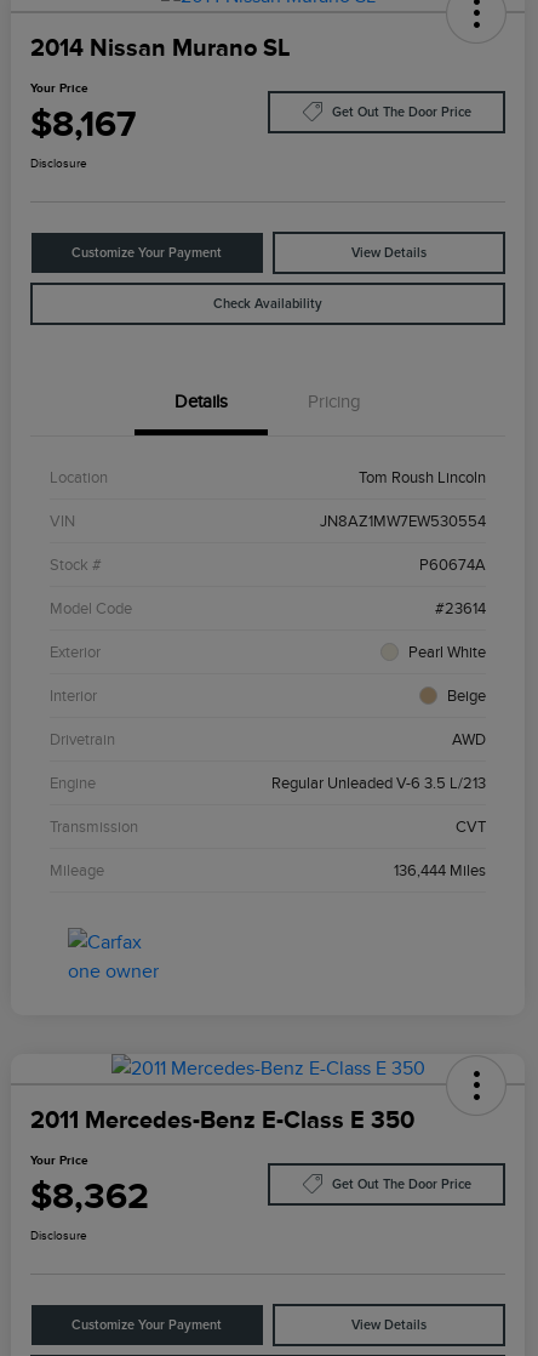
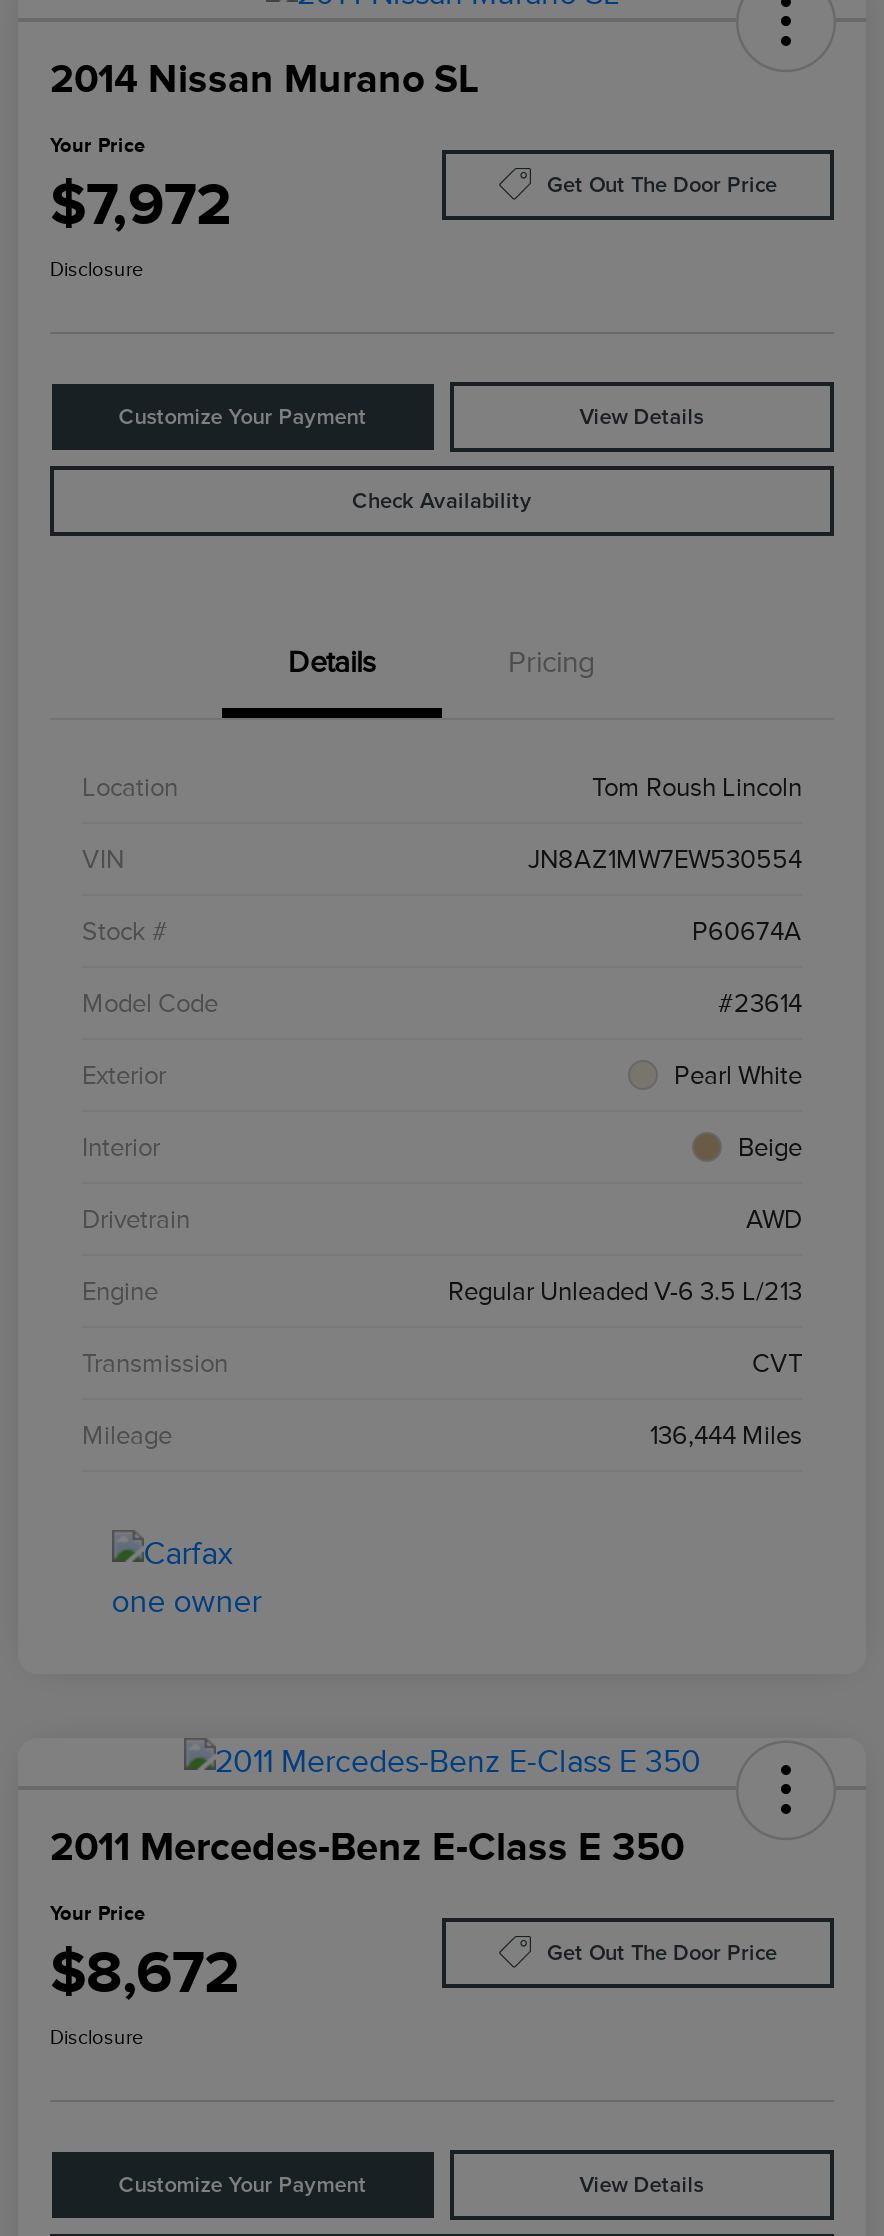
- $8,167
+ $7,972

- $8,362
+ $8,672
